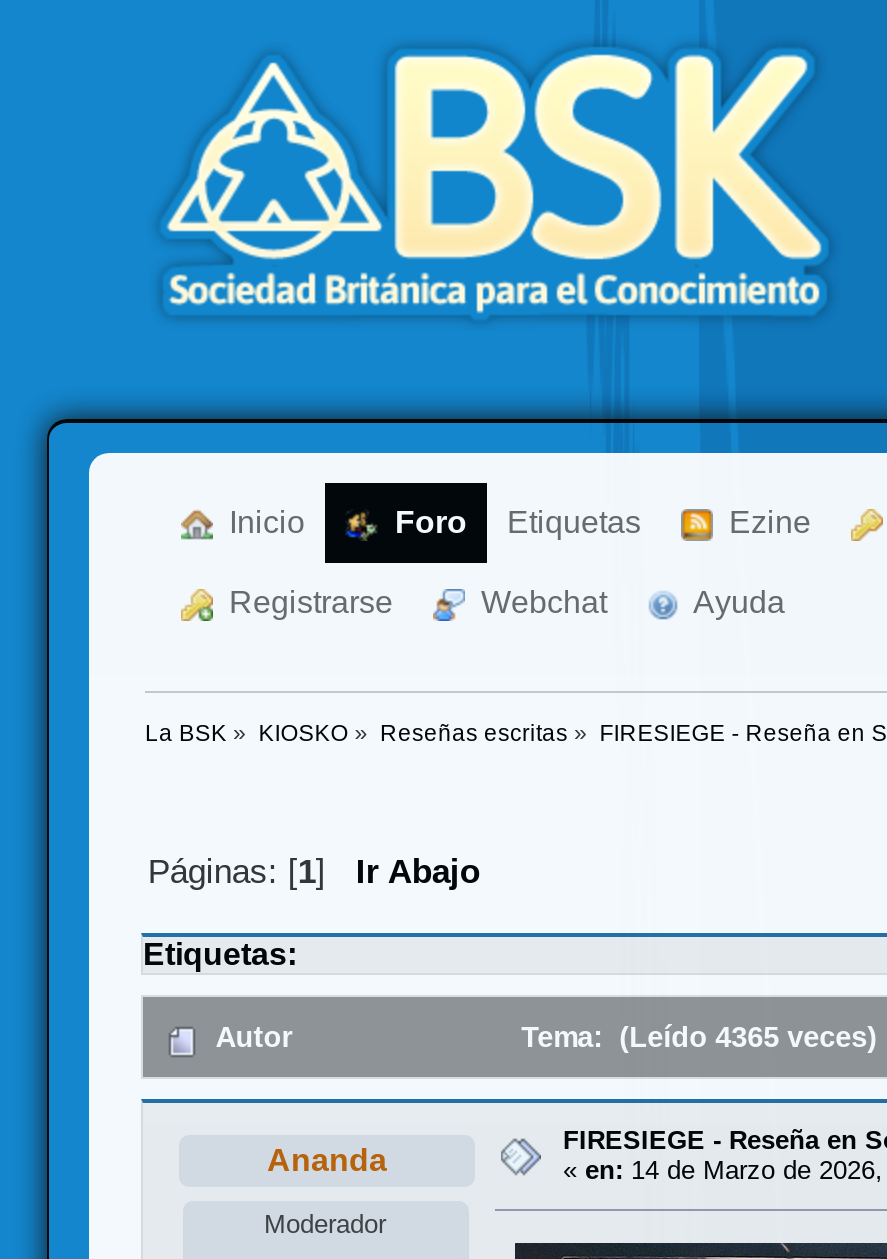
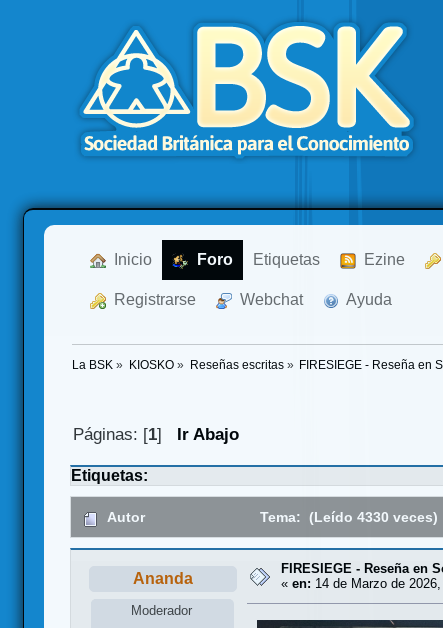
- Tema: (Leído 4365 veces)
+ Tema: (Leído 4330 veces)
